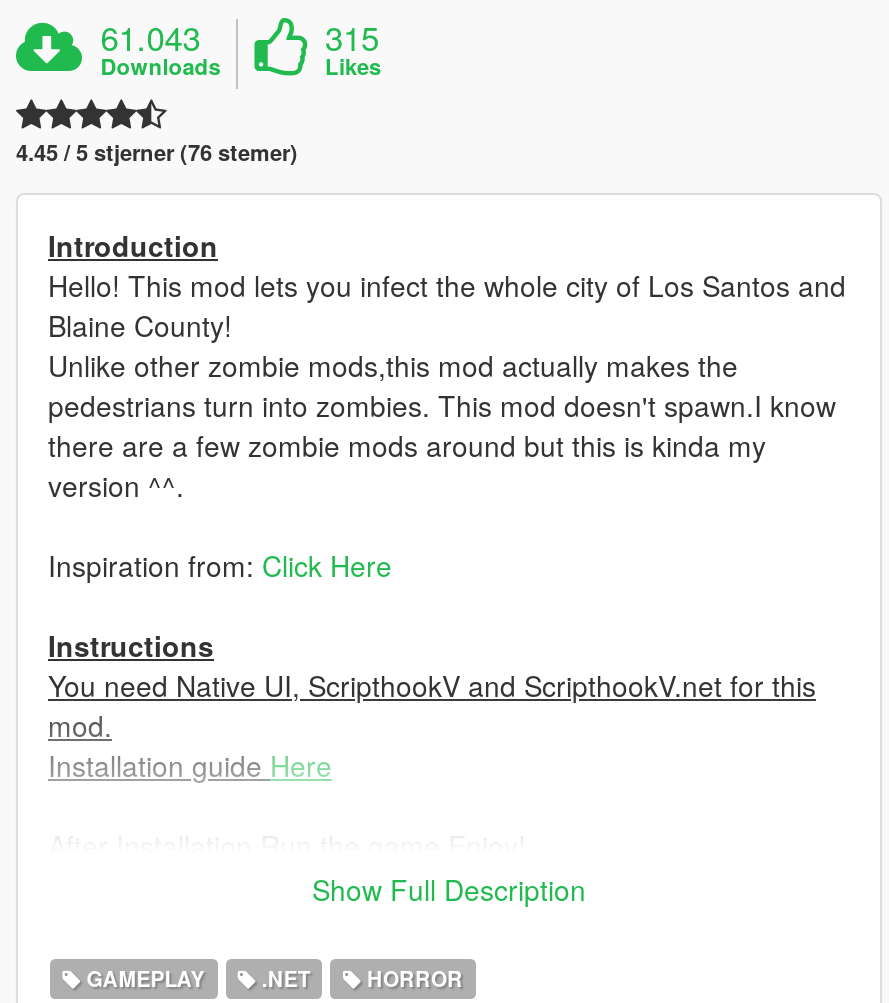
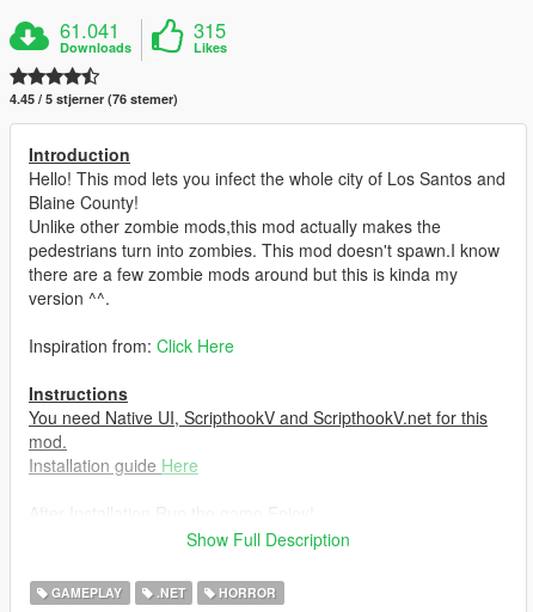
- 61.043
+ 61.041
